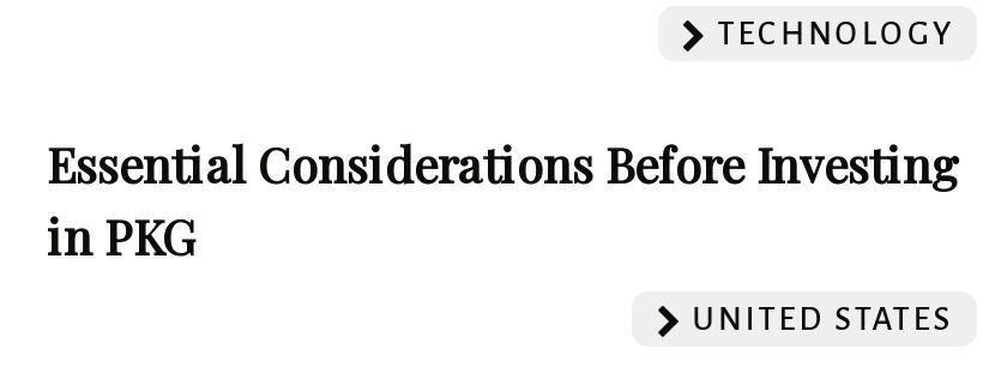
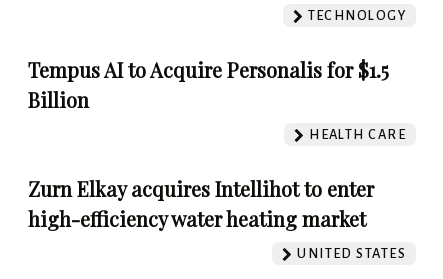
- Essential Considerations Before Investing
- in PKG
+ Tempus AI to Acquire Personalis for $1.5
+ Billion
+ HEALTH CARE
+ Zurn Elkay acquires Intellihot to enter
+ high-efficiency water heating market
